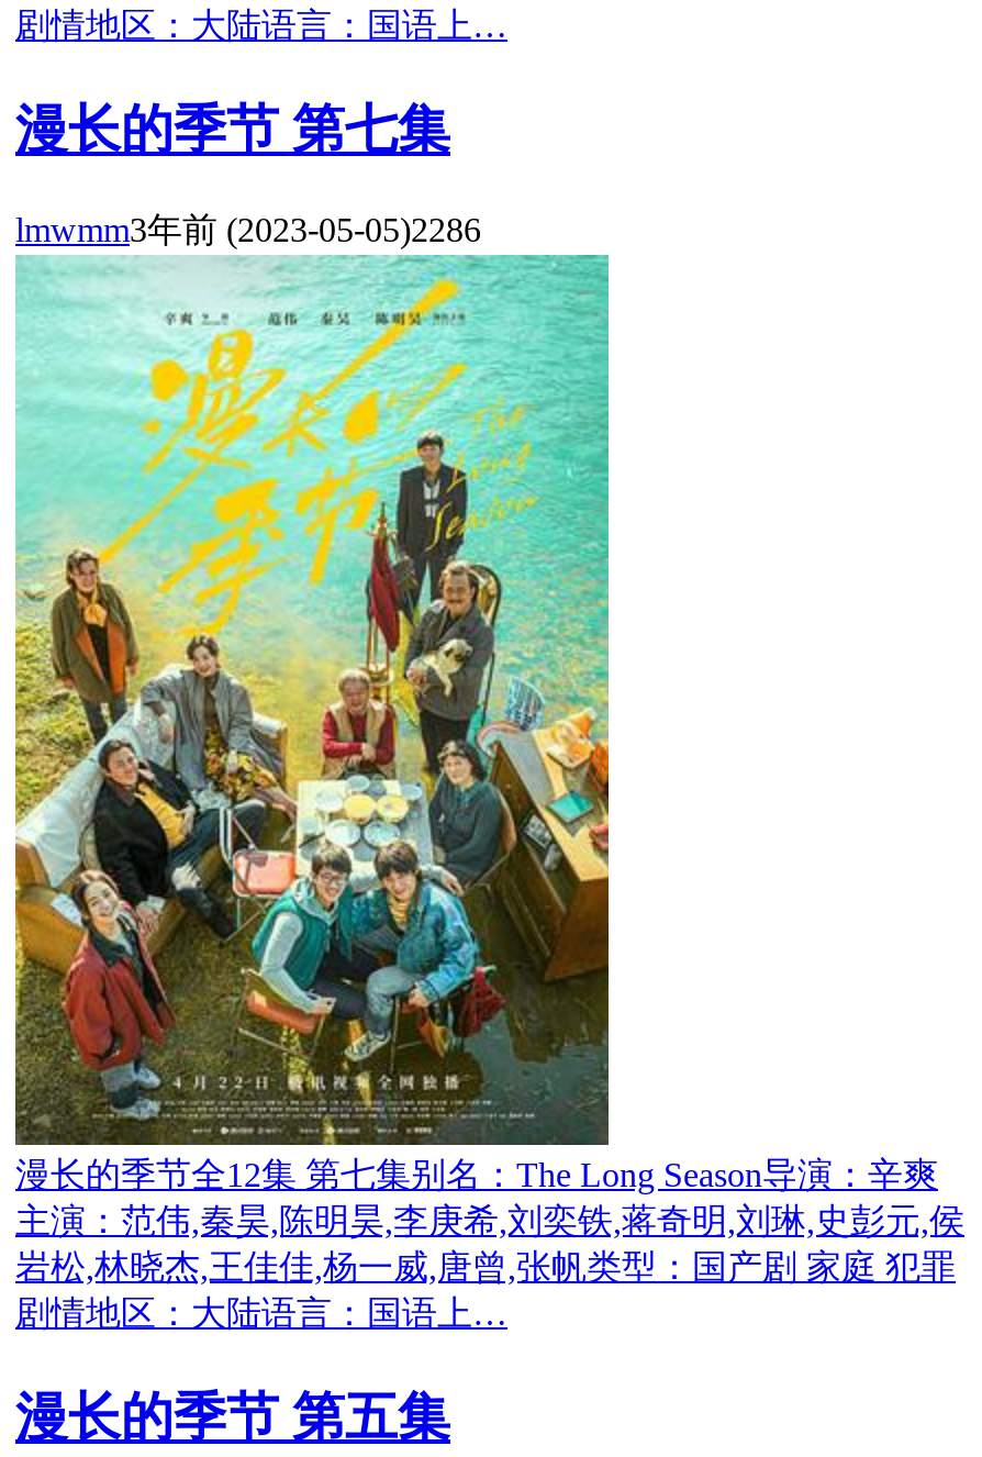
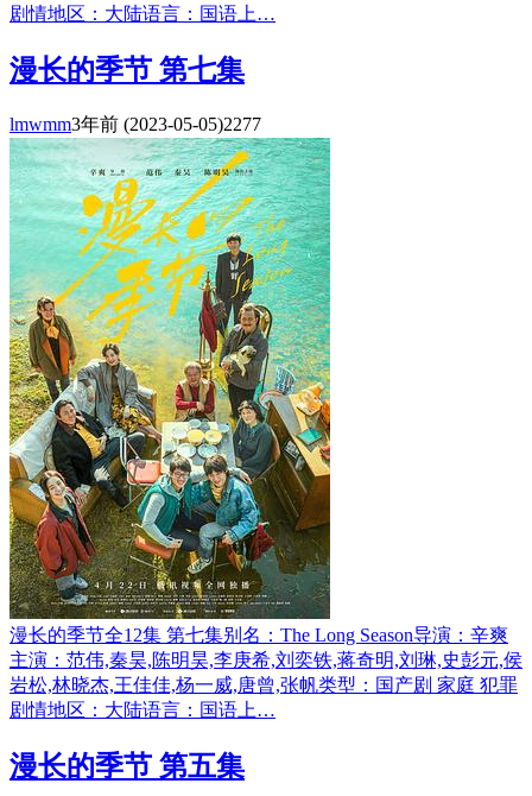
- lmwmm3年前(2023-05-05)2286
+ lmwmm3年前(2023-05-05)2277
